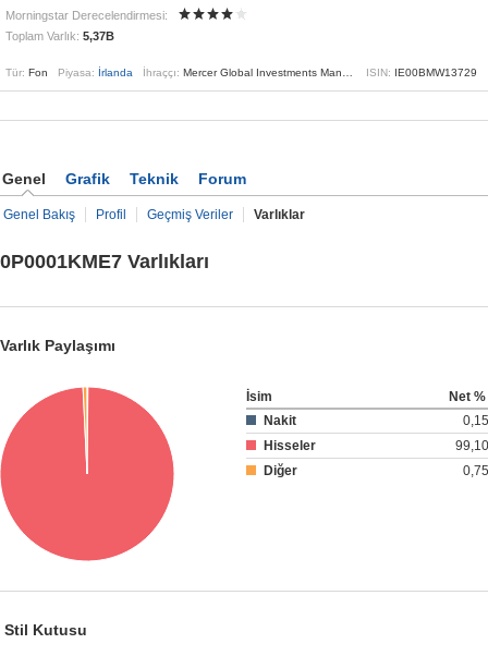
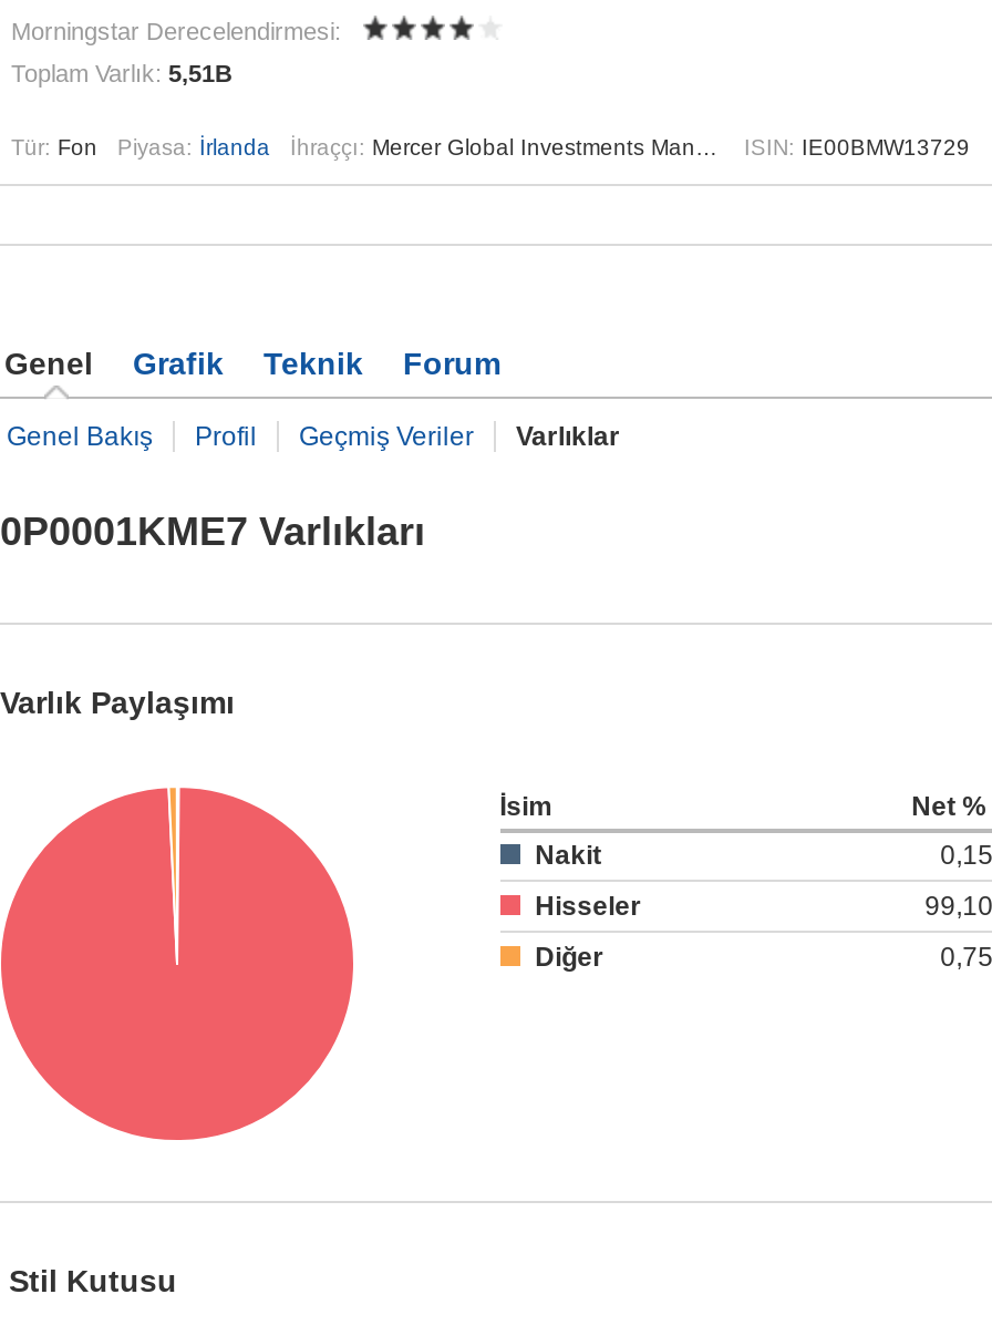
- Toplam Varlık: 5,37B
+ Toplam Varlık: 5,51B
